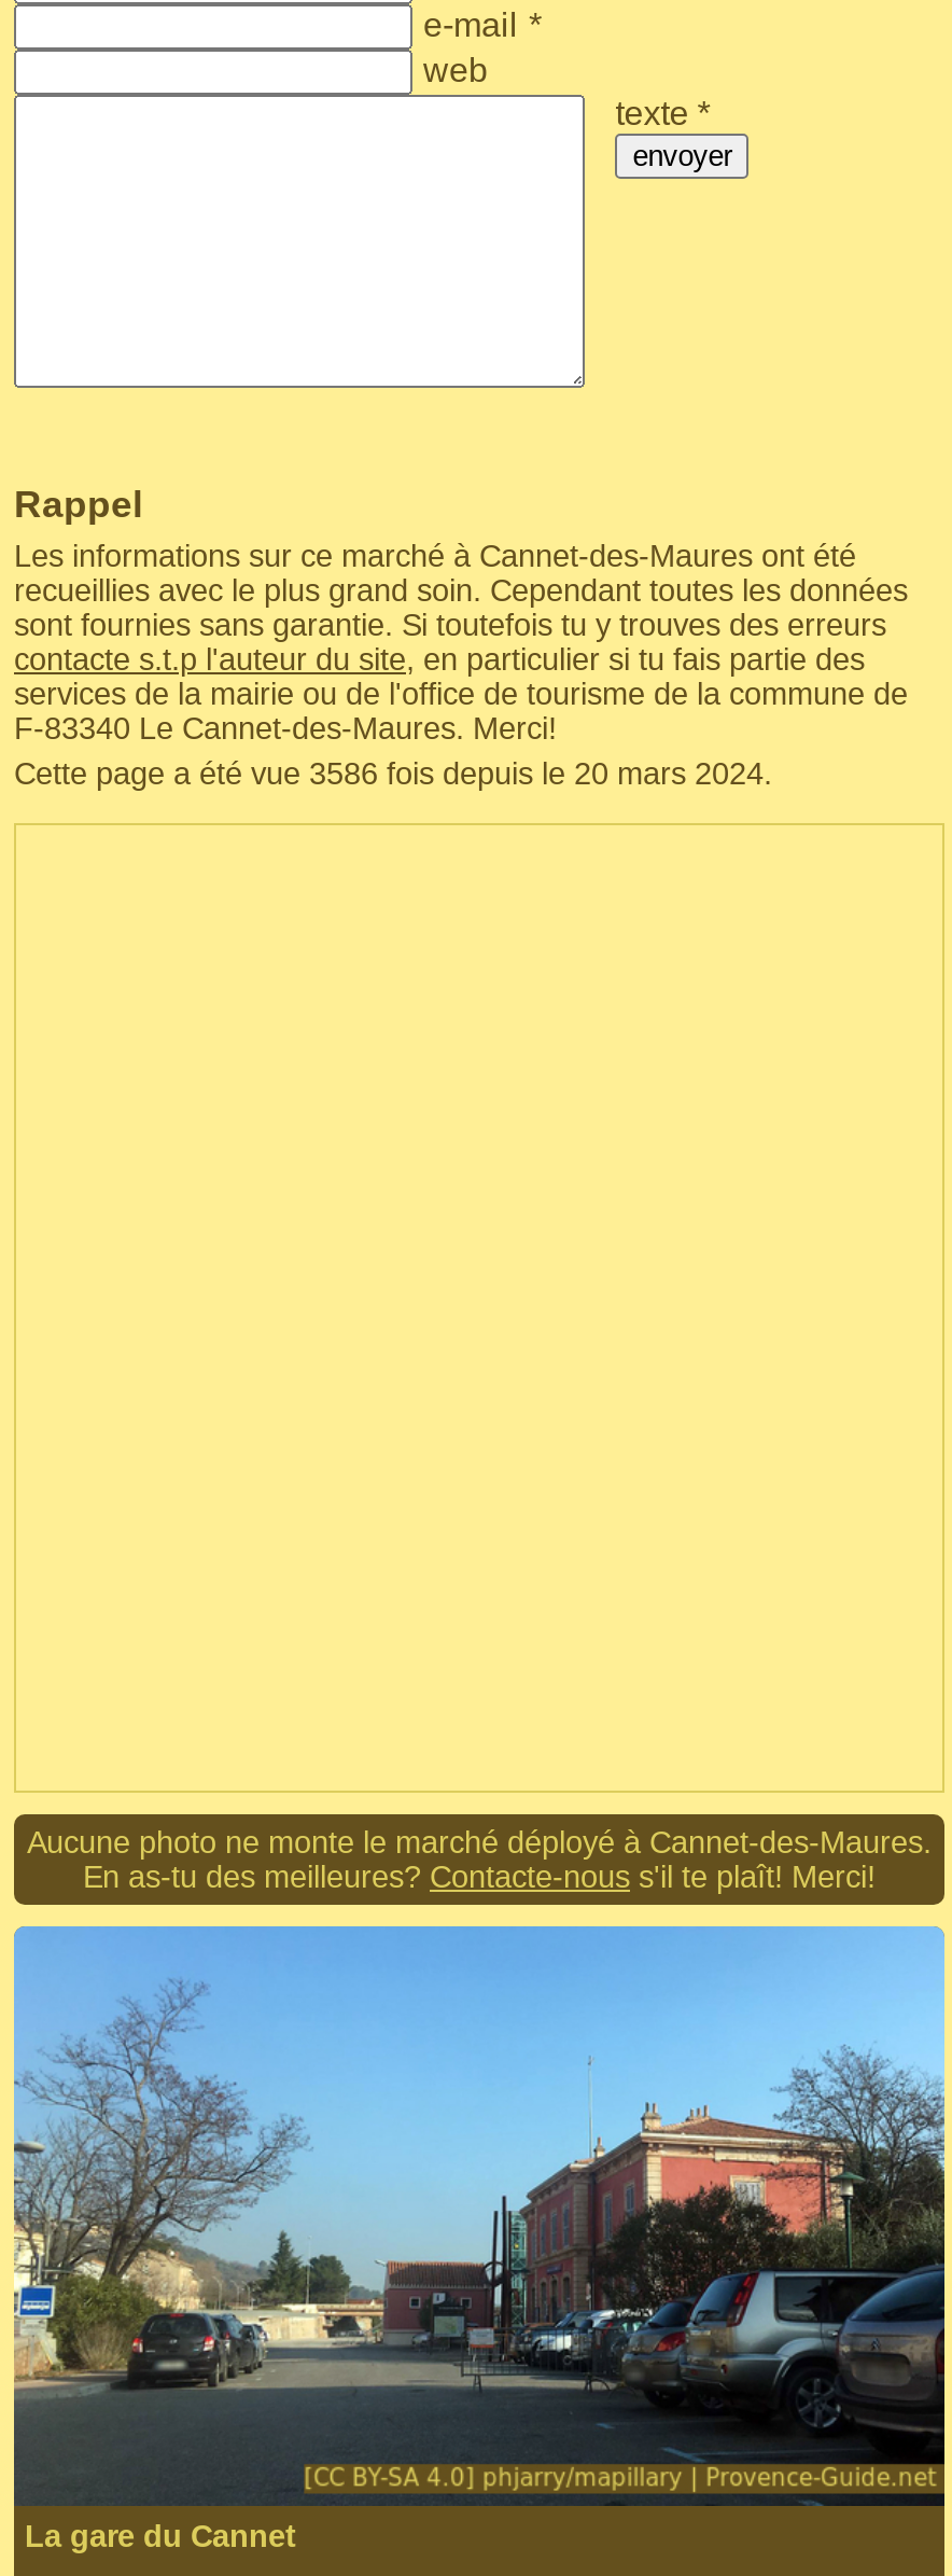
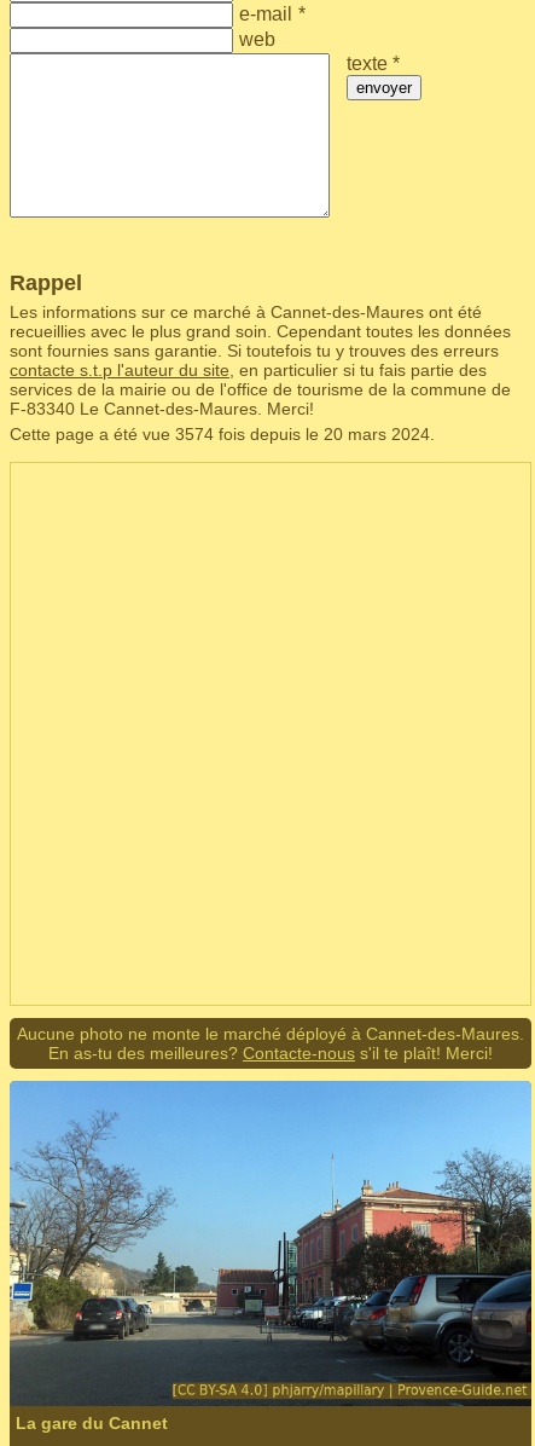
- Cette page a été vue 3586 fois depuis le 20 mars 2024.
+ Cette page a été vue 3574 fois depuis le 20 mars 2024.
